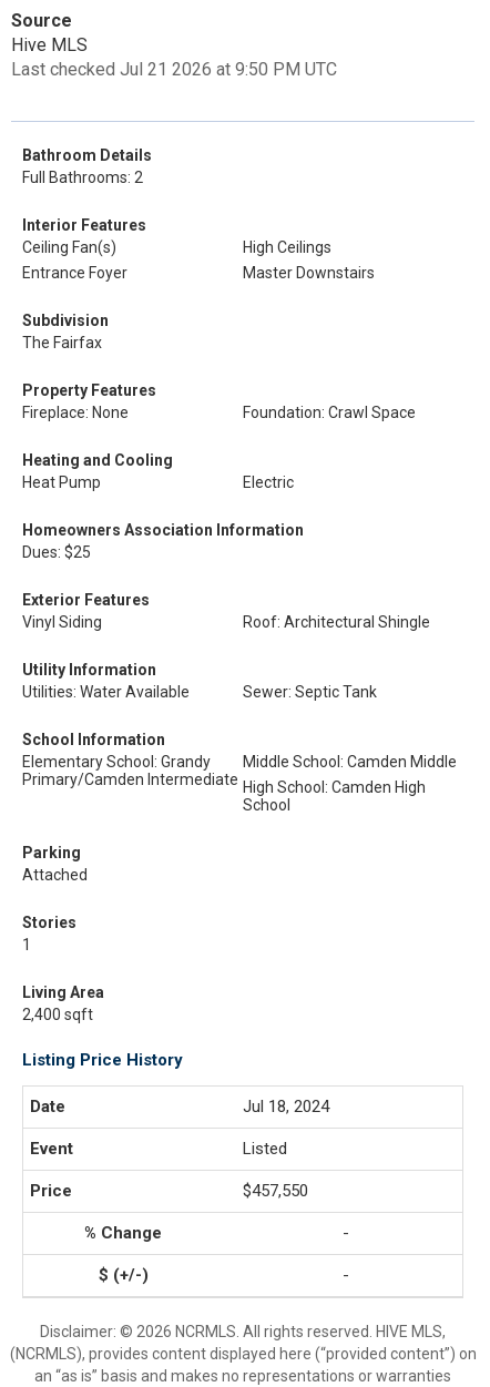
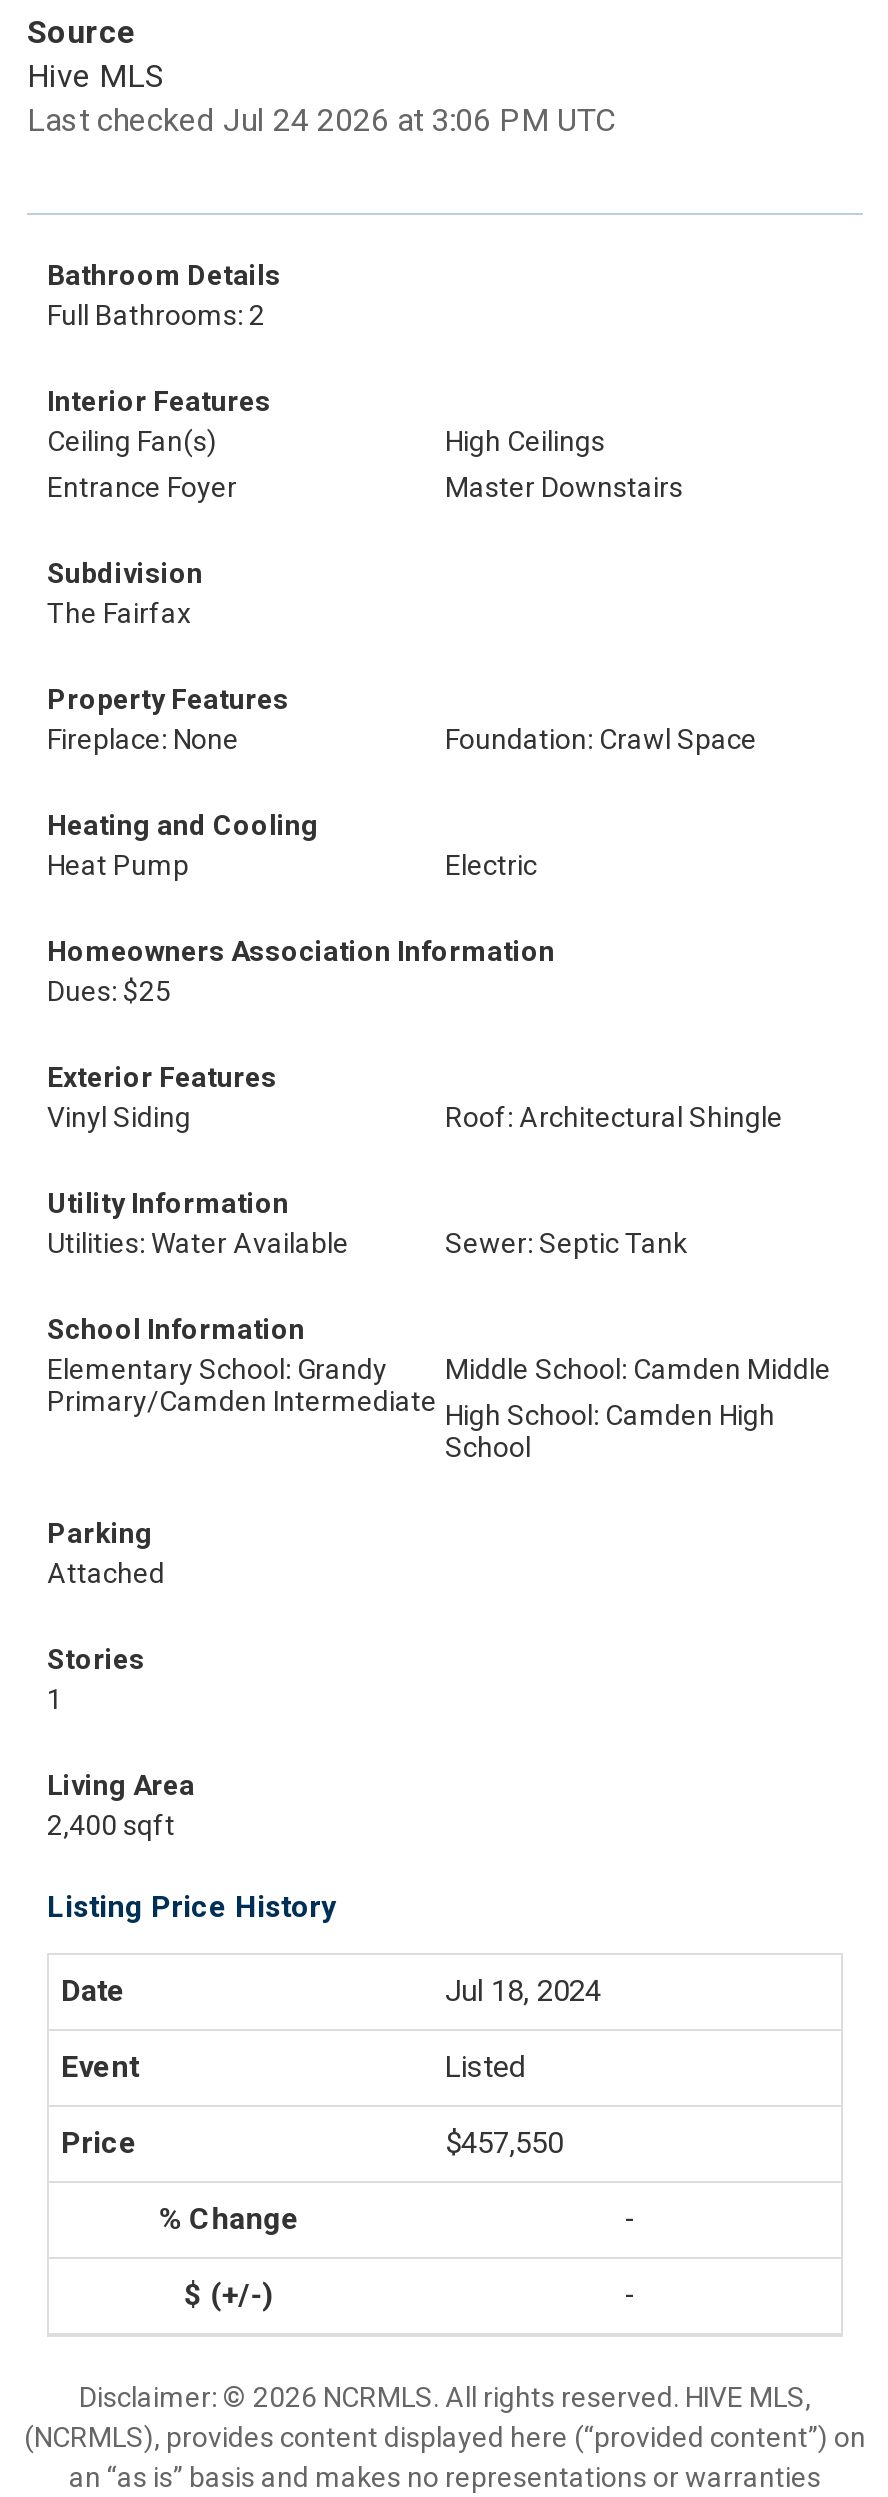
- Last checked Jul 21 2026 at 9:50 PM UTC
+ Last checked Jul 24 2026 at 3:06 PM UTC
